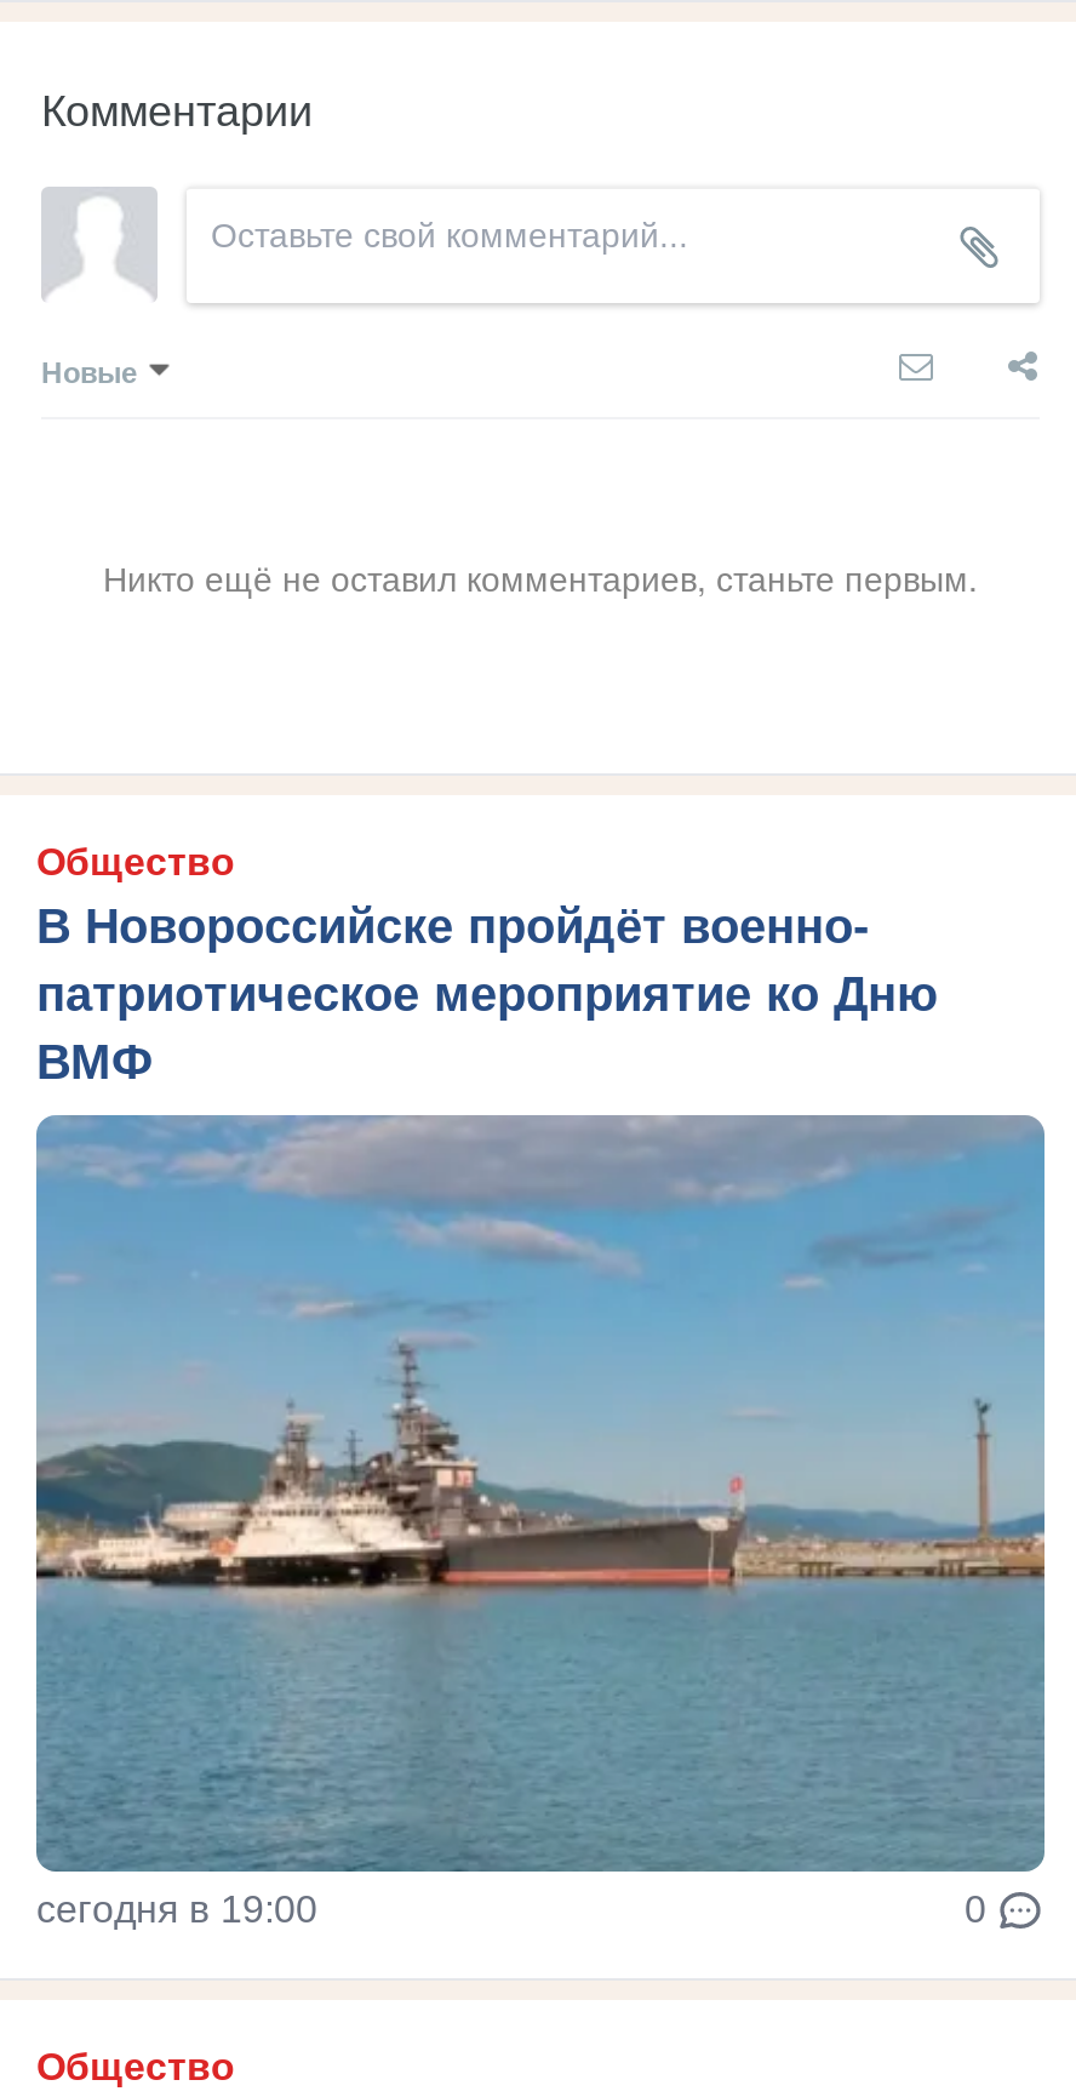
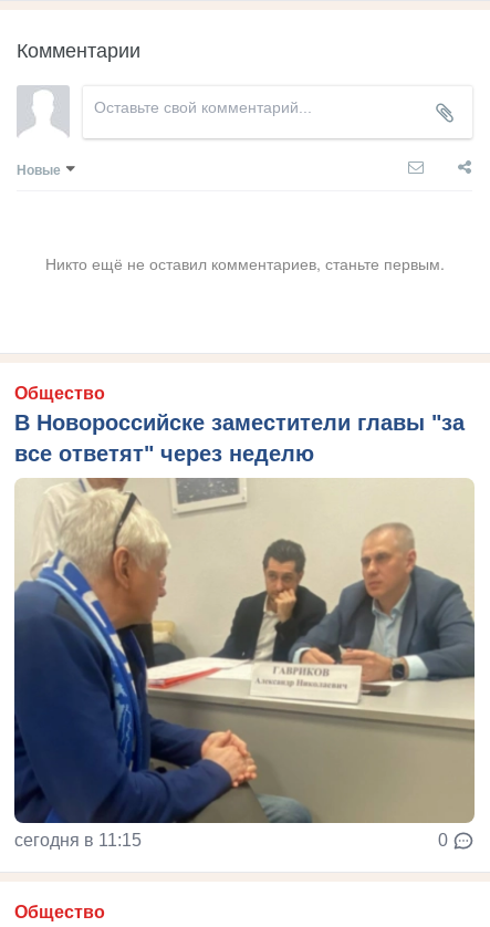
- В Новороссийске пройдёт военно-
- патриотическое мероприятие ко Дню
- ВМФ
+ В Новороссийске заместители главы "за
+ все ответят" через неделю

- [image]
- сегодня в 19:00
+ [image]
+ сегодня в 11:15
